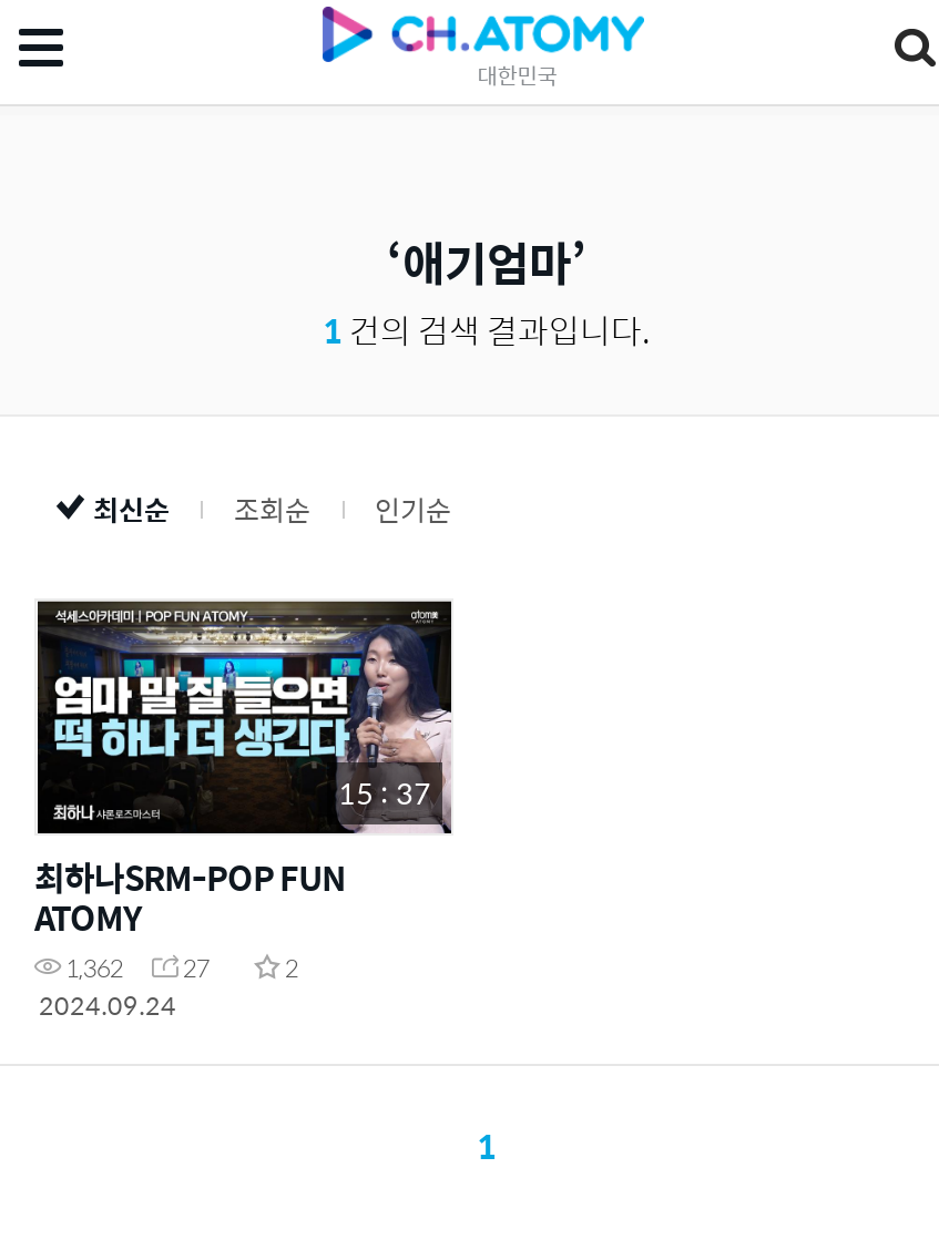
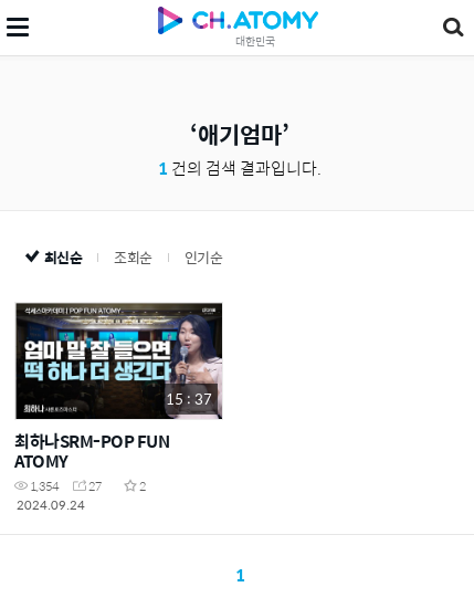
- 1,362 27 2
+ 1,354 27 2
